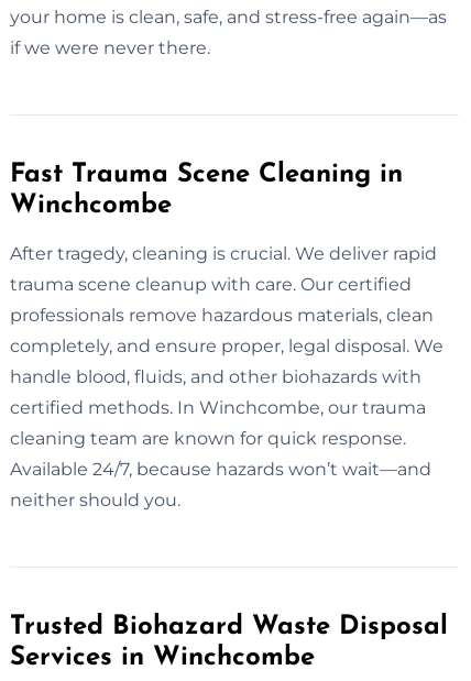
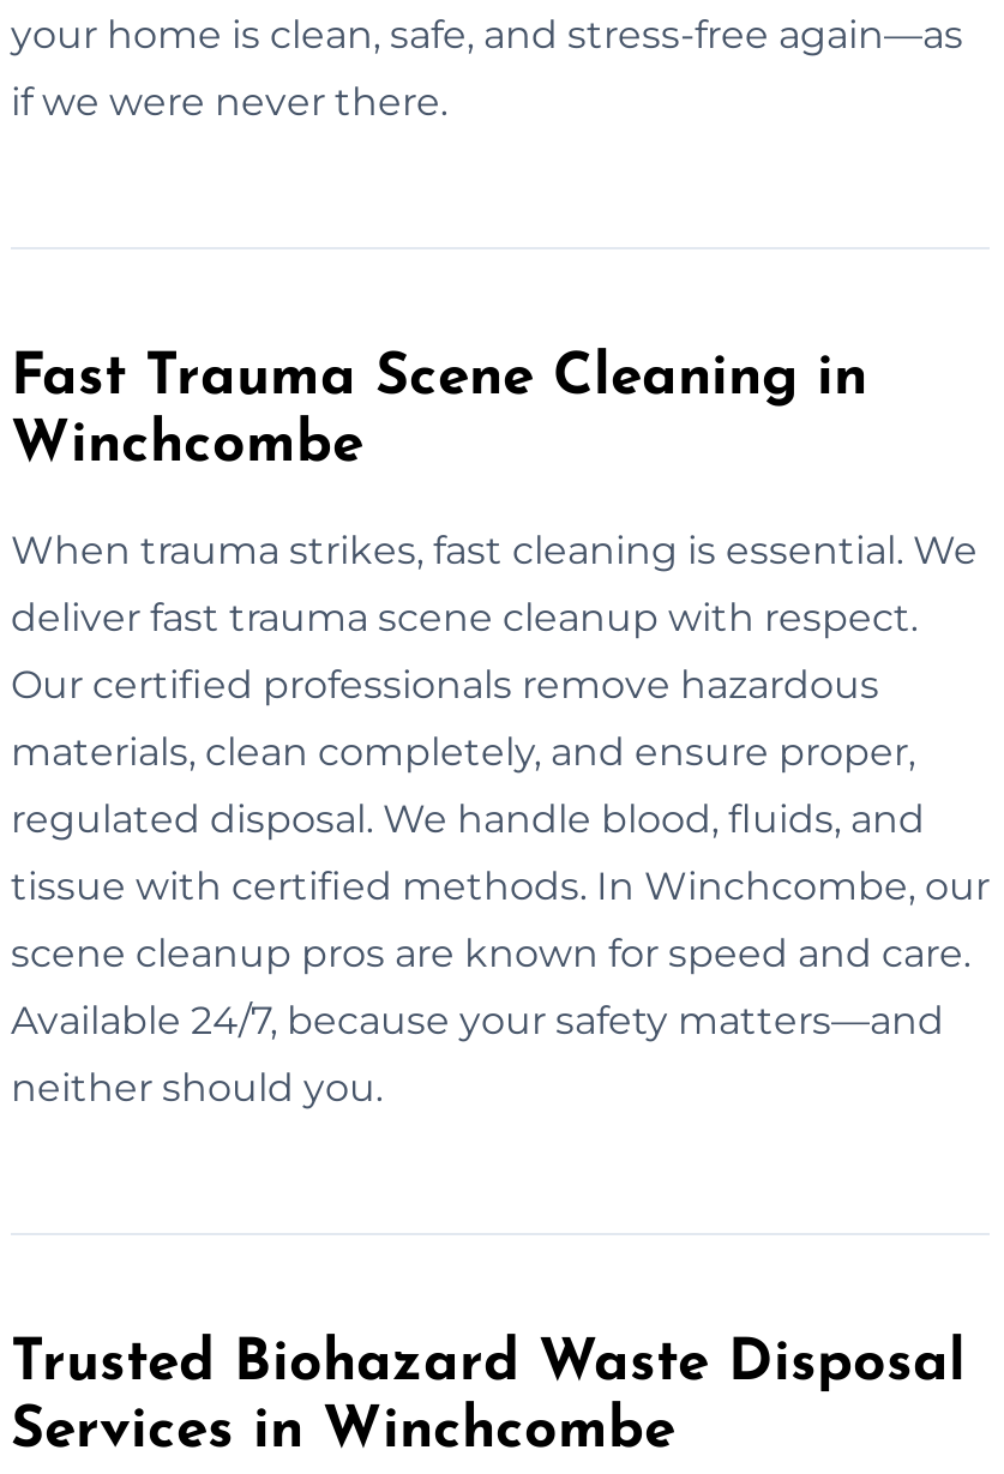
- After tragedy, cleaning is crucial. We deliver rapid
+ When trauma strikes, fast cleaning is essential. We

- trauma scene cleanup with care. Our certified
+ deliver fast trauma scene cleanup with respect.

- professionals remove hazardous materials, clean
+ Our certified professionals remove hazardous

- completely, and ensure proper, legal disposal. We
+ materials, clean completely, and ensure proper,

- handle blood, fluids, and other biohazards with
+ regulated disposal. We handle blood, fluids, and

- certified methods. In Winchcombe, our trauma
+ tissue with certified methods. In Winchcombe, our

- cleaning team are known for quick response.
+ scene cleanup pros are known for speed and care.

- Available 24/7, because hazards won’t wait—and
+ Available 24/7, because your safety matters—and
